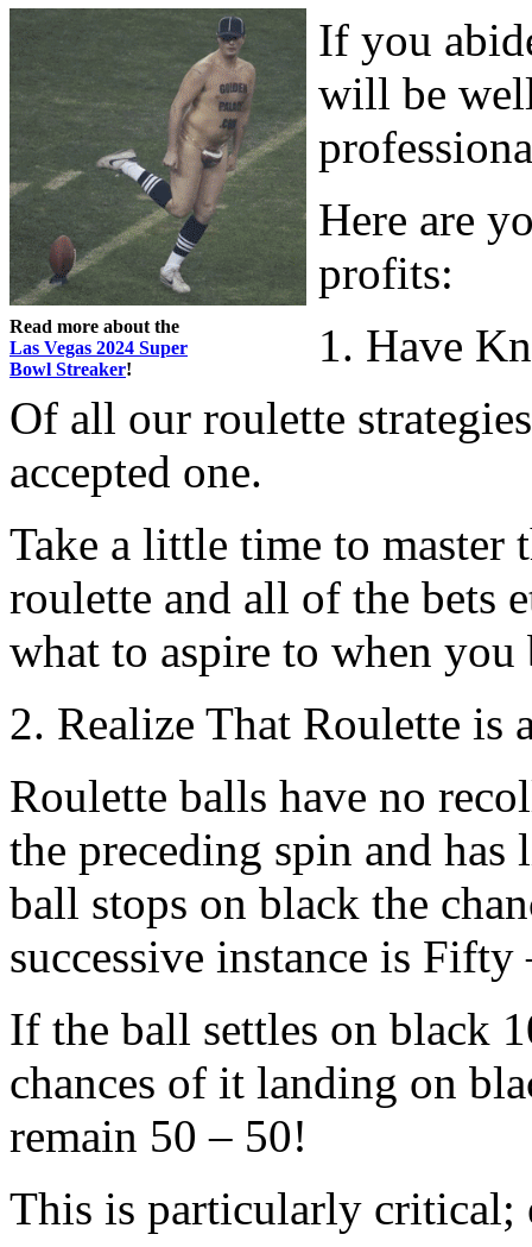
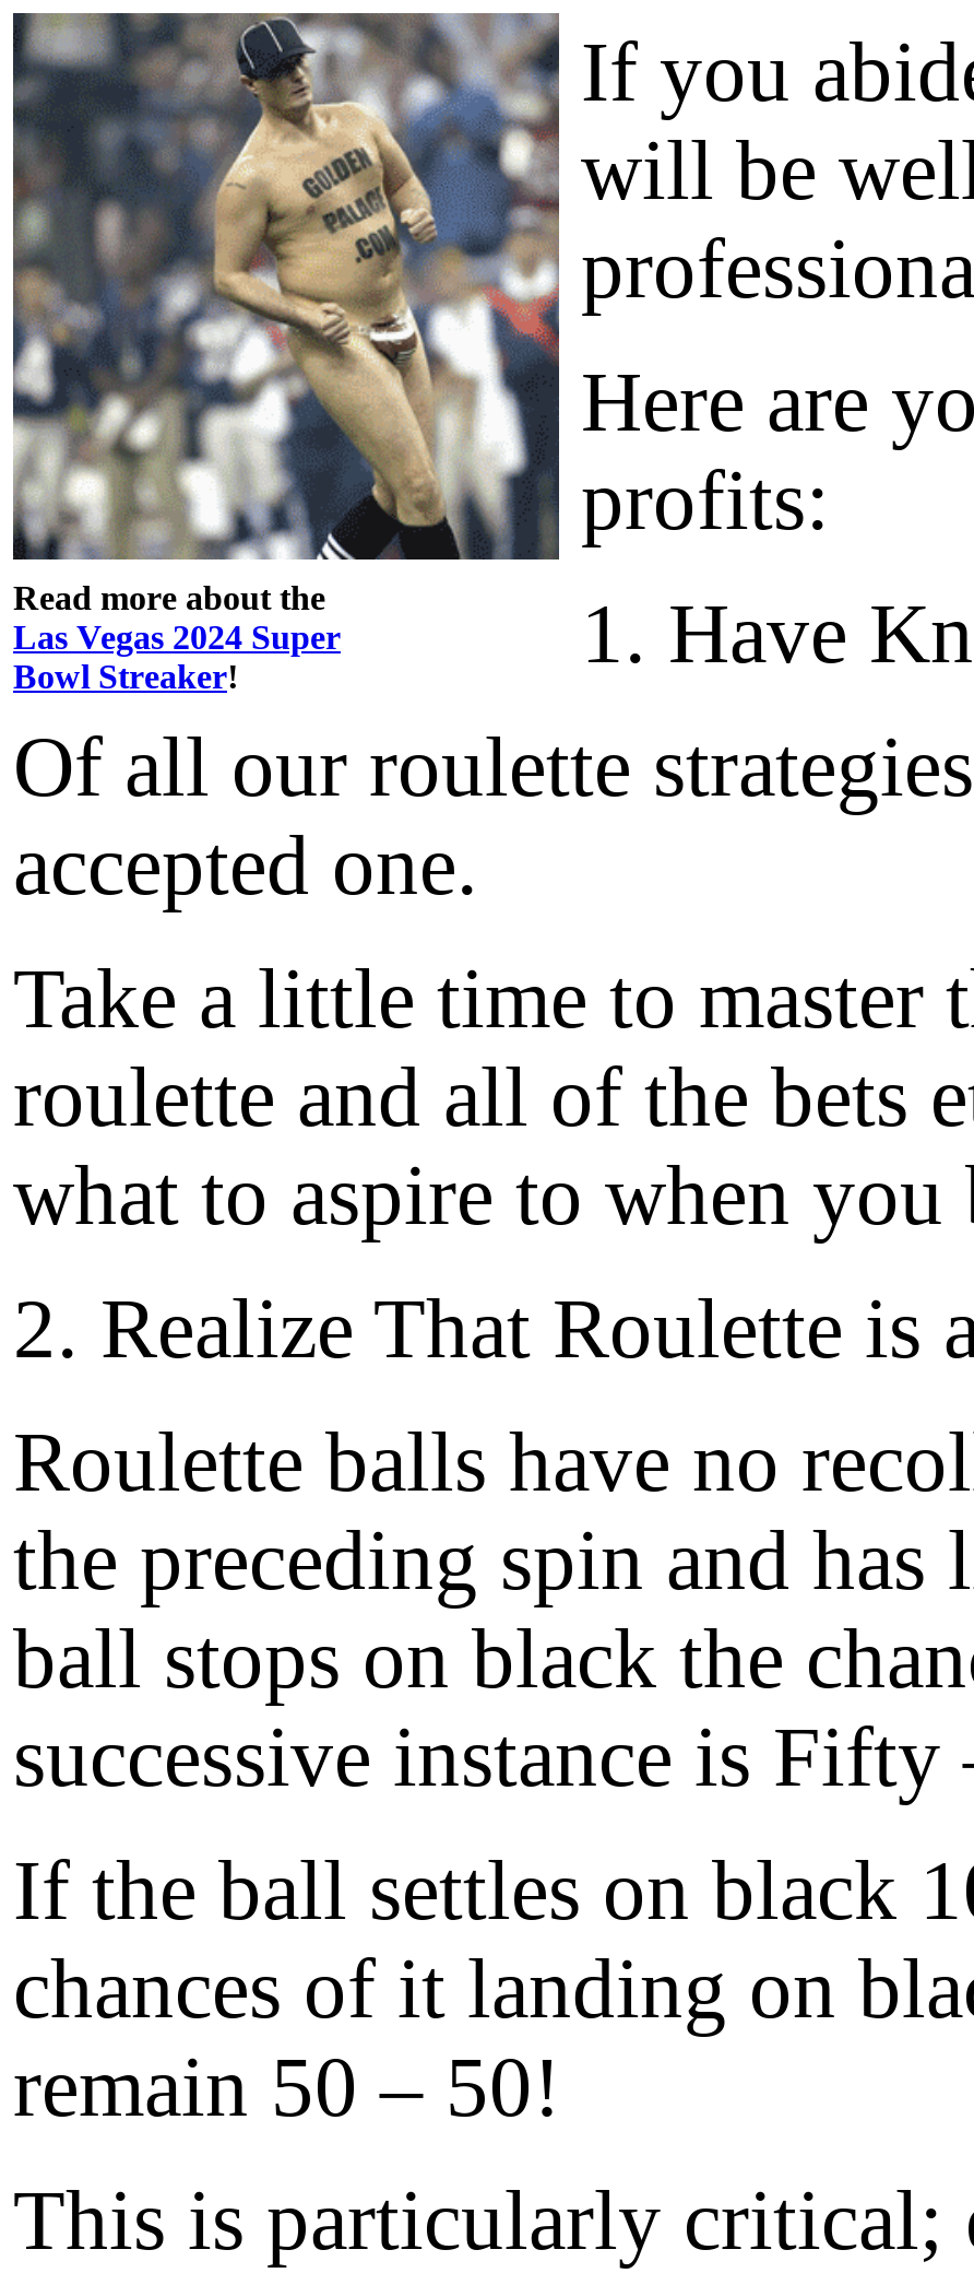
- [image]
+ [image]
